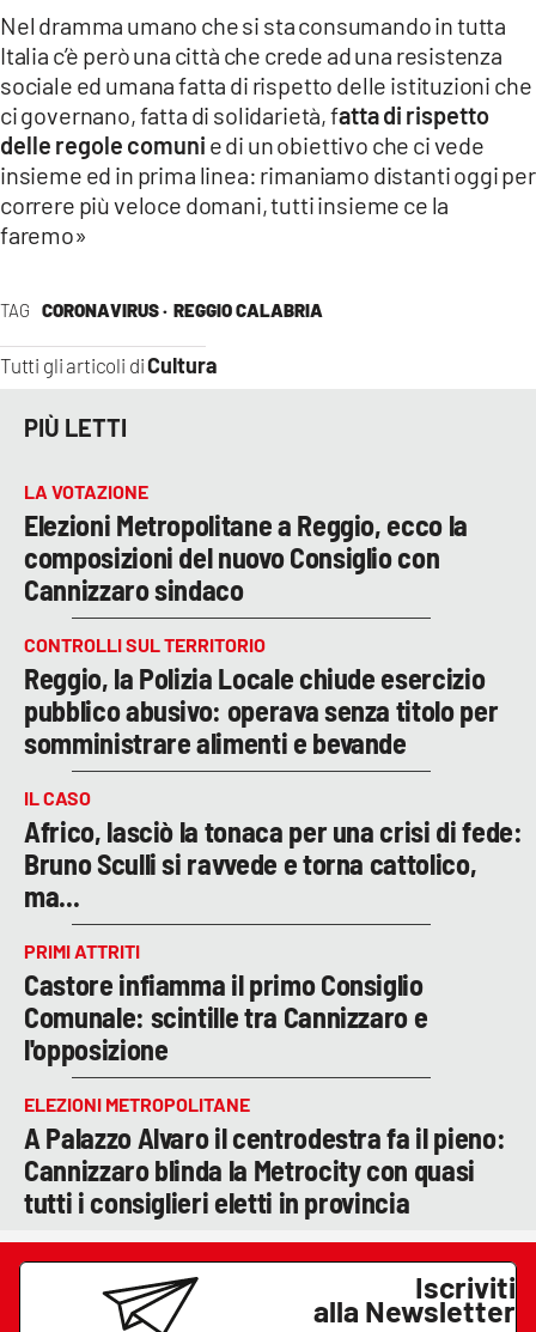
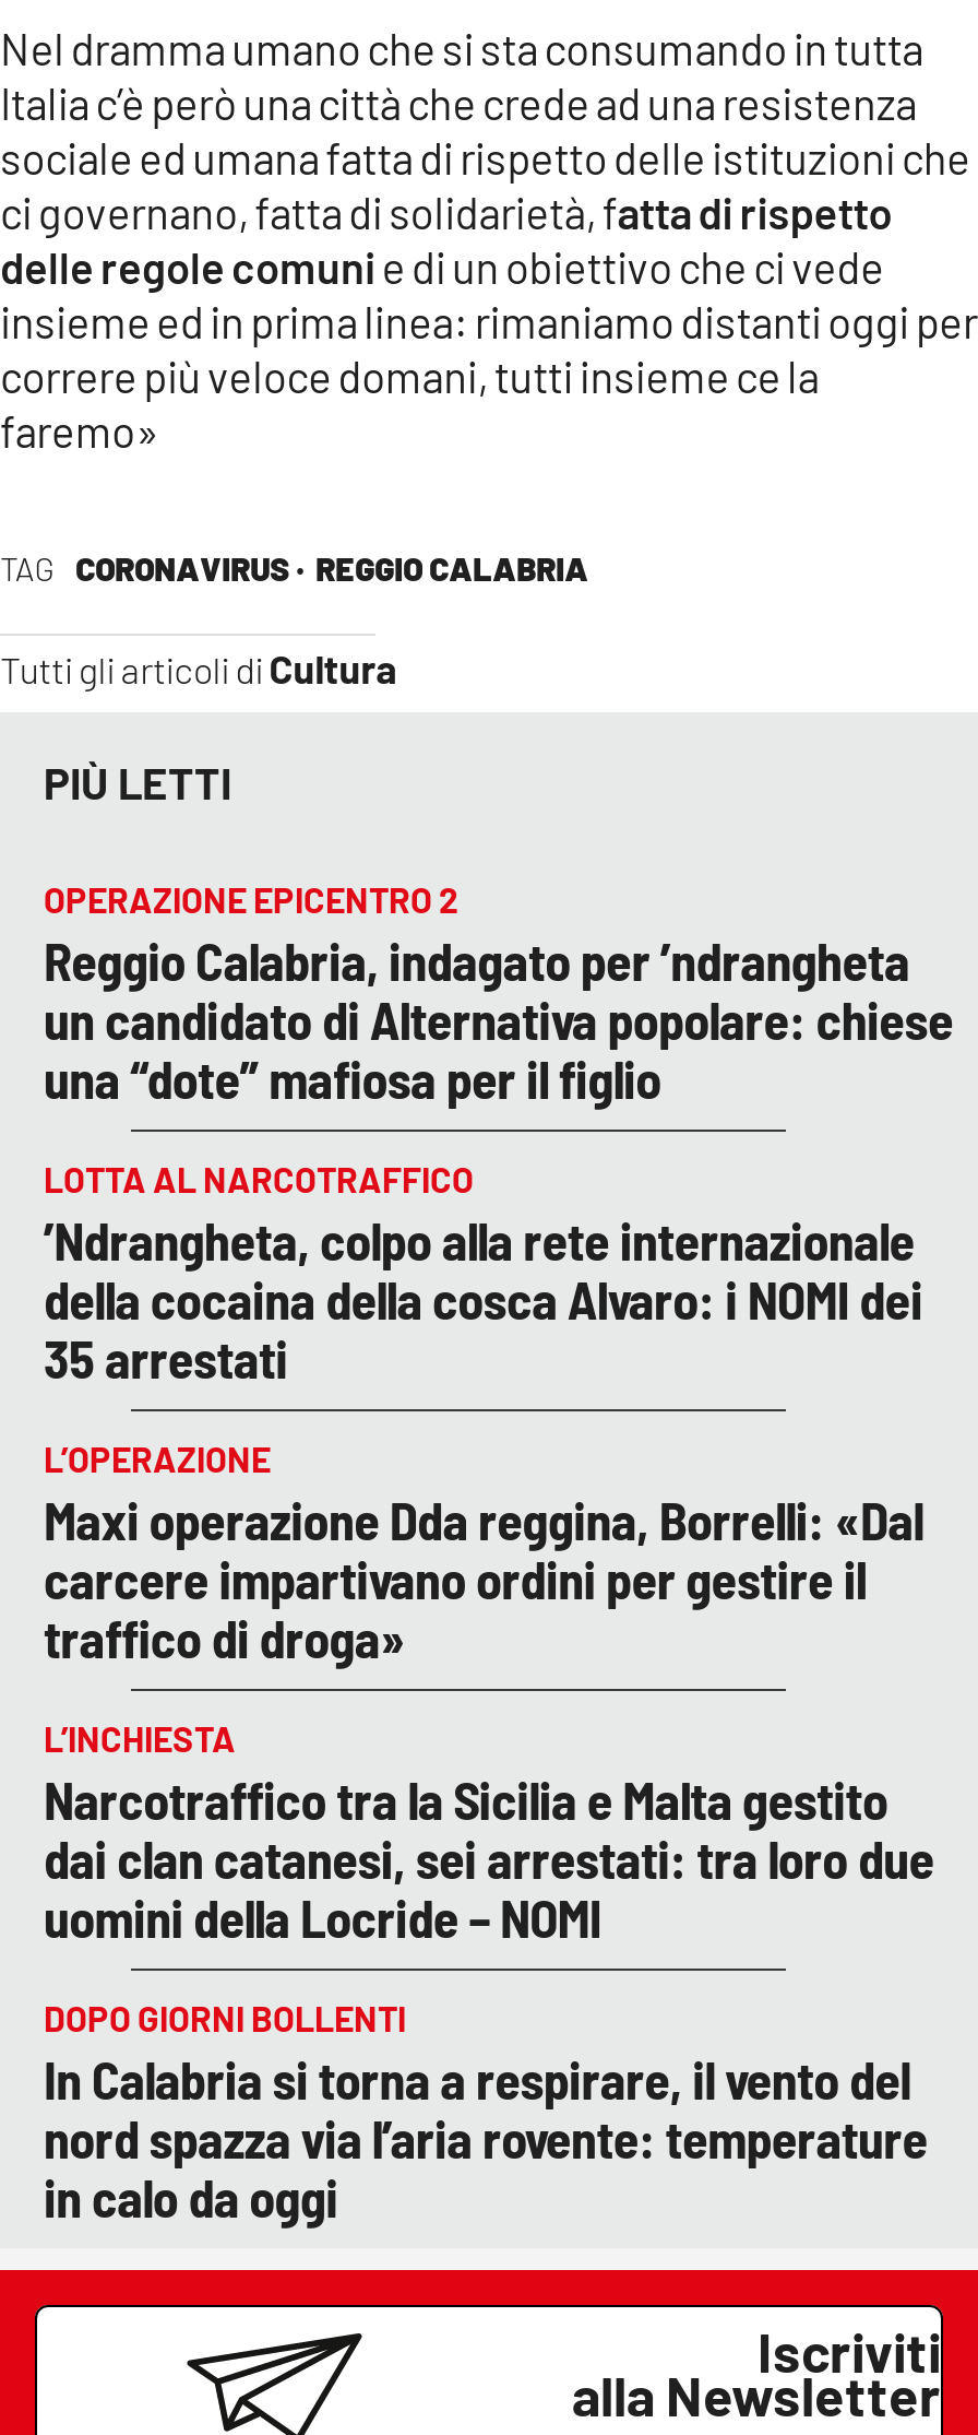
- LA VOTAZIONE
- Elezioni Metropolitane a Reggio, ecco la
- composizioni del nuovo Consiglio con
- Cannizzaro sindaco
+ OPERAZIONE EPICENTRO 2
+ Reggio Calabria, indagato per ’ndrangheta
+ un candidato di Alternativa popolare: chiese
+ una “dote” mafiosa per il figlio

- CONTROLLI SUL TERRITORIO
- Reggio, la Polizia Locale chiude esercizio
- pubblico abusivo: operava senza titolo per
- somministrare alimenti e bevande
+ LOTTA AL NARCOTRAFFICO
+ ’Ndrangheta, colpo alla rete internazionale
+ della cocaina della cosca Alvaro: i NOMI dei
+ 35 arrestati

- IL CASO
- Africo, lasciò la tonaca per una crisi di fede:
- Bruno Sculli si ravvede e torna cattolico,
- ma...
+ L’OPERAZIONE
+ Maxi operazione Dda reggina, Borrelli: «Dal
+ carcere impartivano ordini per gestire il
+ traffico di droga»

- PRIMI ATTRITI
- Castore infiamma il primo Consiglio
- Comunale: scintille tra Cannizzaro e
- l'opposizione
+ L’INCHIESTA
+ Narcotraffico tra la Sicilia e Malta gestito
+ dai clan catanesi, sei arrestati: tra loro due
+ uomini della Locride – NOMI

- ELEZIONI METROPOLITANE
- A Palazzo Alvaro il centrodestra fa il pieno:
- Cannizzaro blinda la Metrocity con quasi
- tutti i consiglieri eletti in provincia
+ DOPO GIORNI BOLLENTI
+ In Calabria si torna a respirare, il vento del
+ nord spazza via l’aria rovente: temperature
+ in calo da oggi
